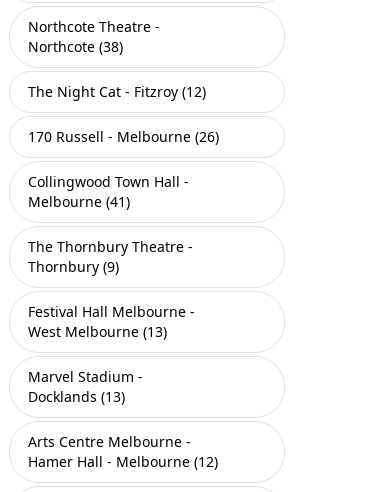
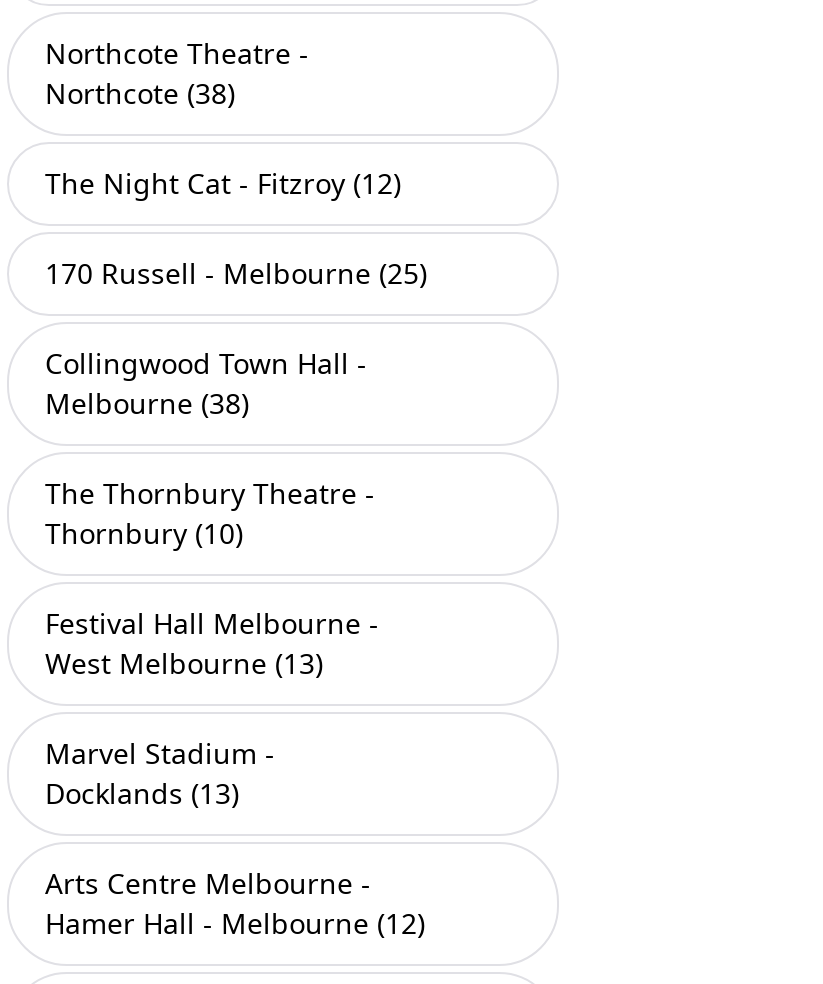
- 170 Russell - Melbourne (26)
+ 170 Russell - Melbourne (25)

- Melbourne (41)
+ Melbourne (38)

- Thornbury (9)
+ Thornbury (10)
